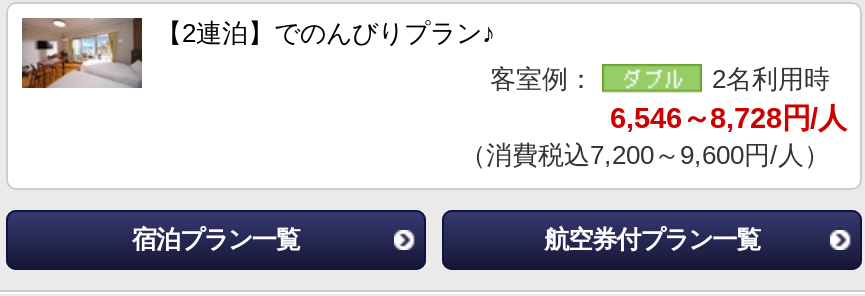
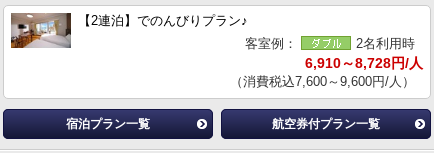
- 6,546～8,728円/人
+ 6,910～8,728円/人

- （消費税込7,200～9,600円/人）
+ （消費税込7,600～9,600円/人）
